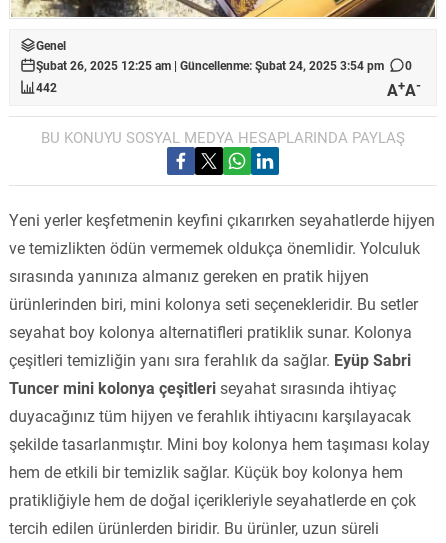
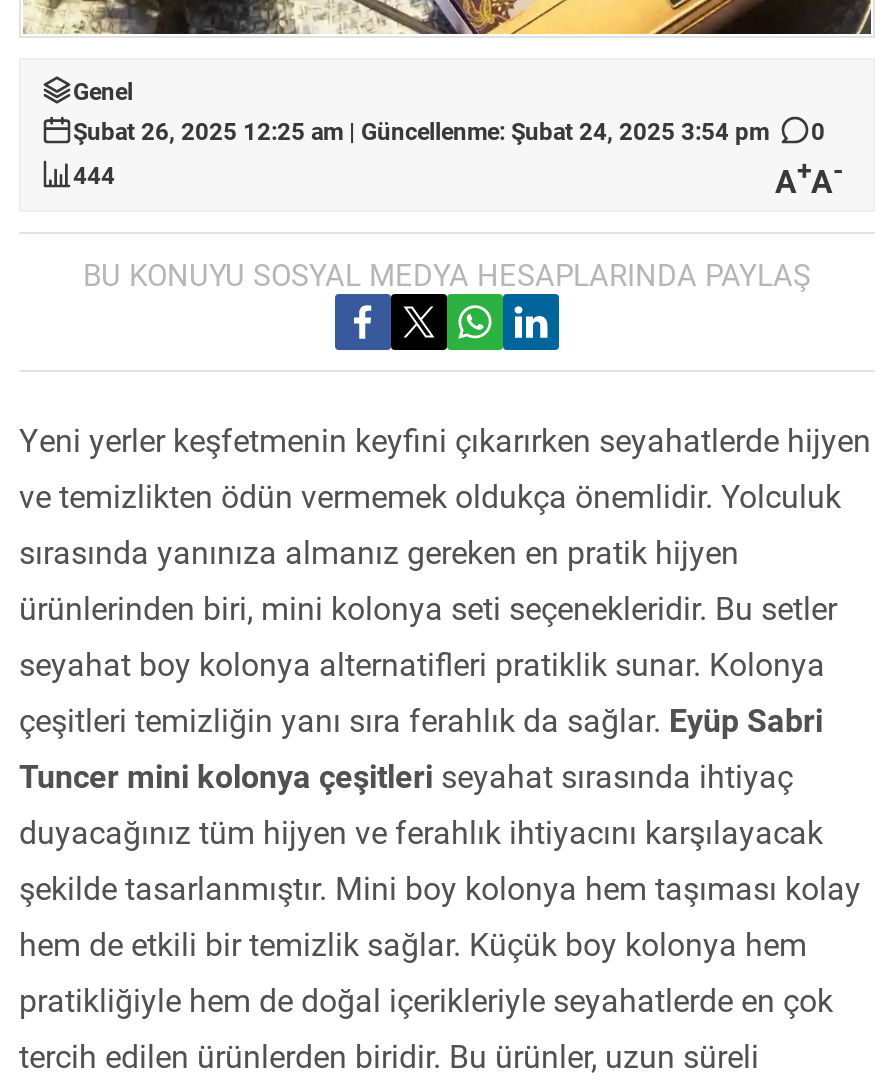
- 442
+ 444
